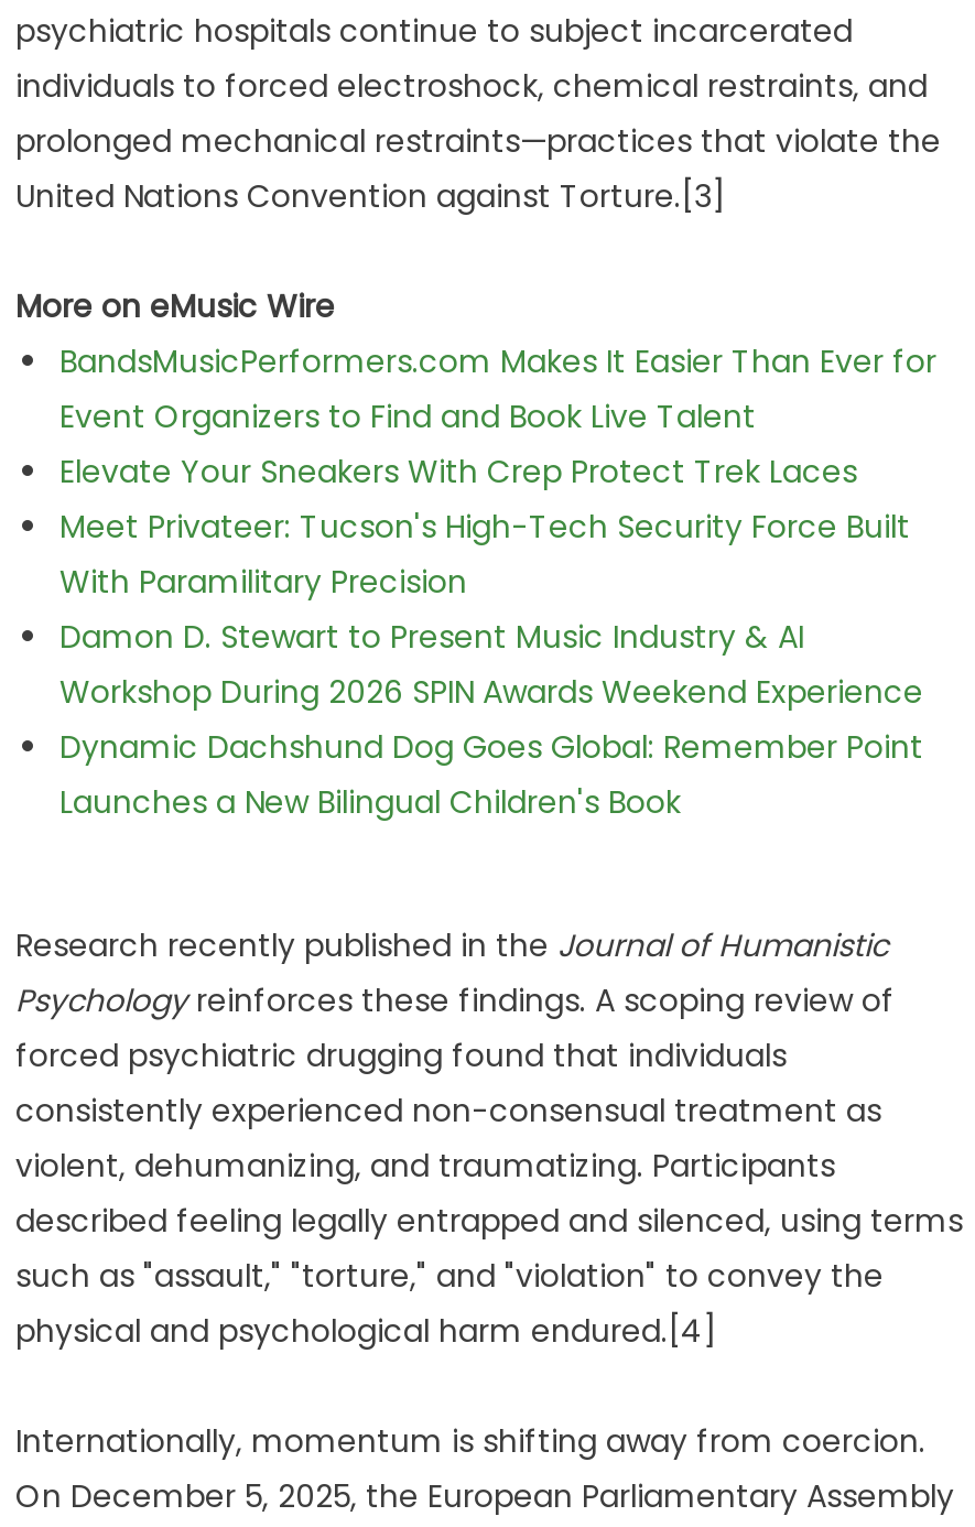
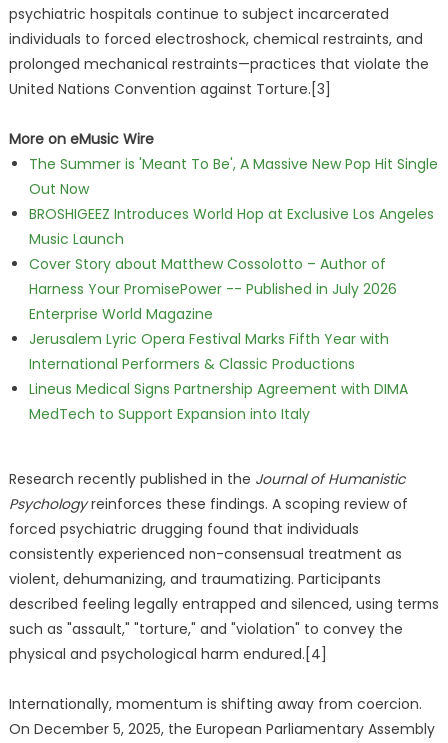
- BandsMusicPerformers.com Makes It Easier Than Ever for
- Event Organizers to Find and Book Live Talent
- Elevate Your Sneakers With Crep Protect Trek Laces
- Meet Privateer: Tucson's High-Tech Security Force Built
- With Paramilitary Precision
- Damon D. Stewart to Present Music Industry & AI
- Workshop During 2026 SPIN Awards Weekend Experience
- Dynamic Dachshund Dog Goes Global: Remember Point
- Launches a New Bilingual Children's Book
+ The Summer is 'Meant To Be', A Massive New Pop Hit Single
+ Out Now
+ BROSHIGEEZ Introduces World Hop at Exclusive Los Angeles
+ Music Launch
+ Cover Story about Matthew Cossolotto – Author of
+ Harness Your PromisePower -- Published in July 2026
+ Enterprise World Magazine
+ Jerusalem Lyric Opera Festival Marks Fifth Year with
+ International Performers & Classic Productions
+ Lineus Medical Signs Partnership Agreement with DIMA
+ MedTech to Support Expansion into Italy
